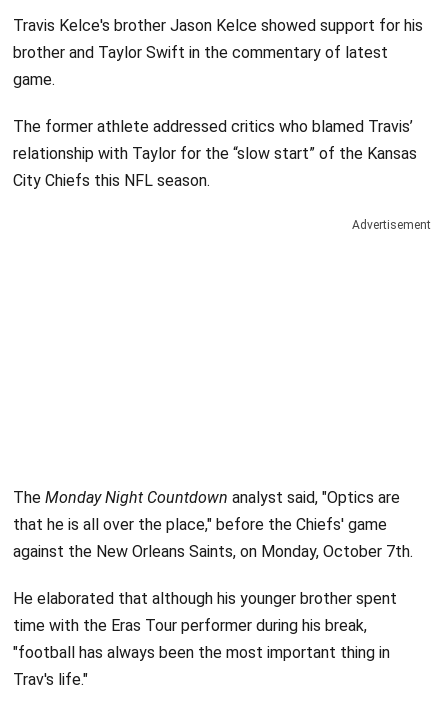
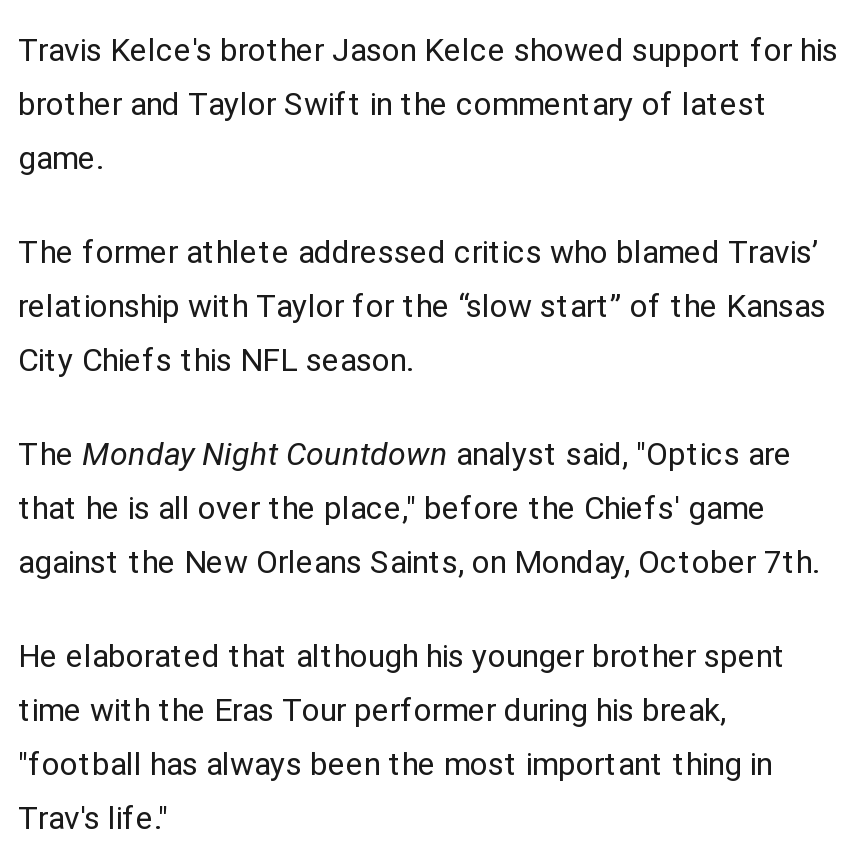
- Advertisement
